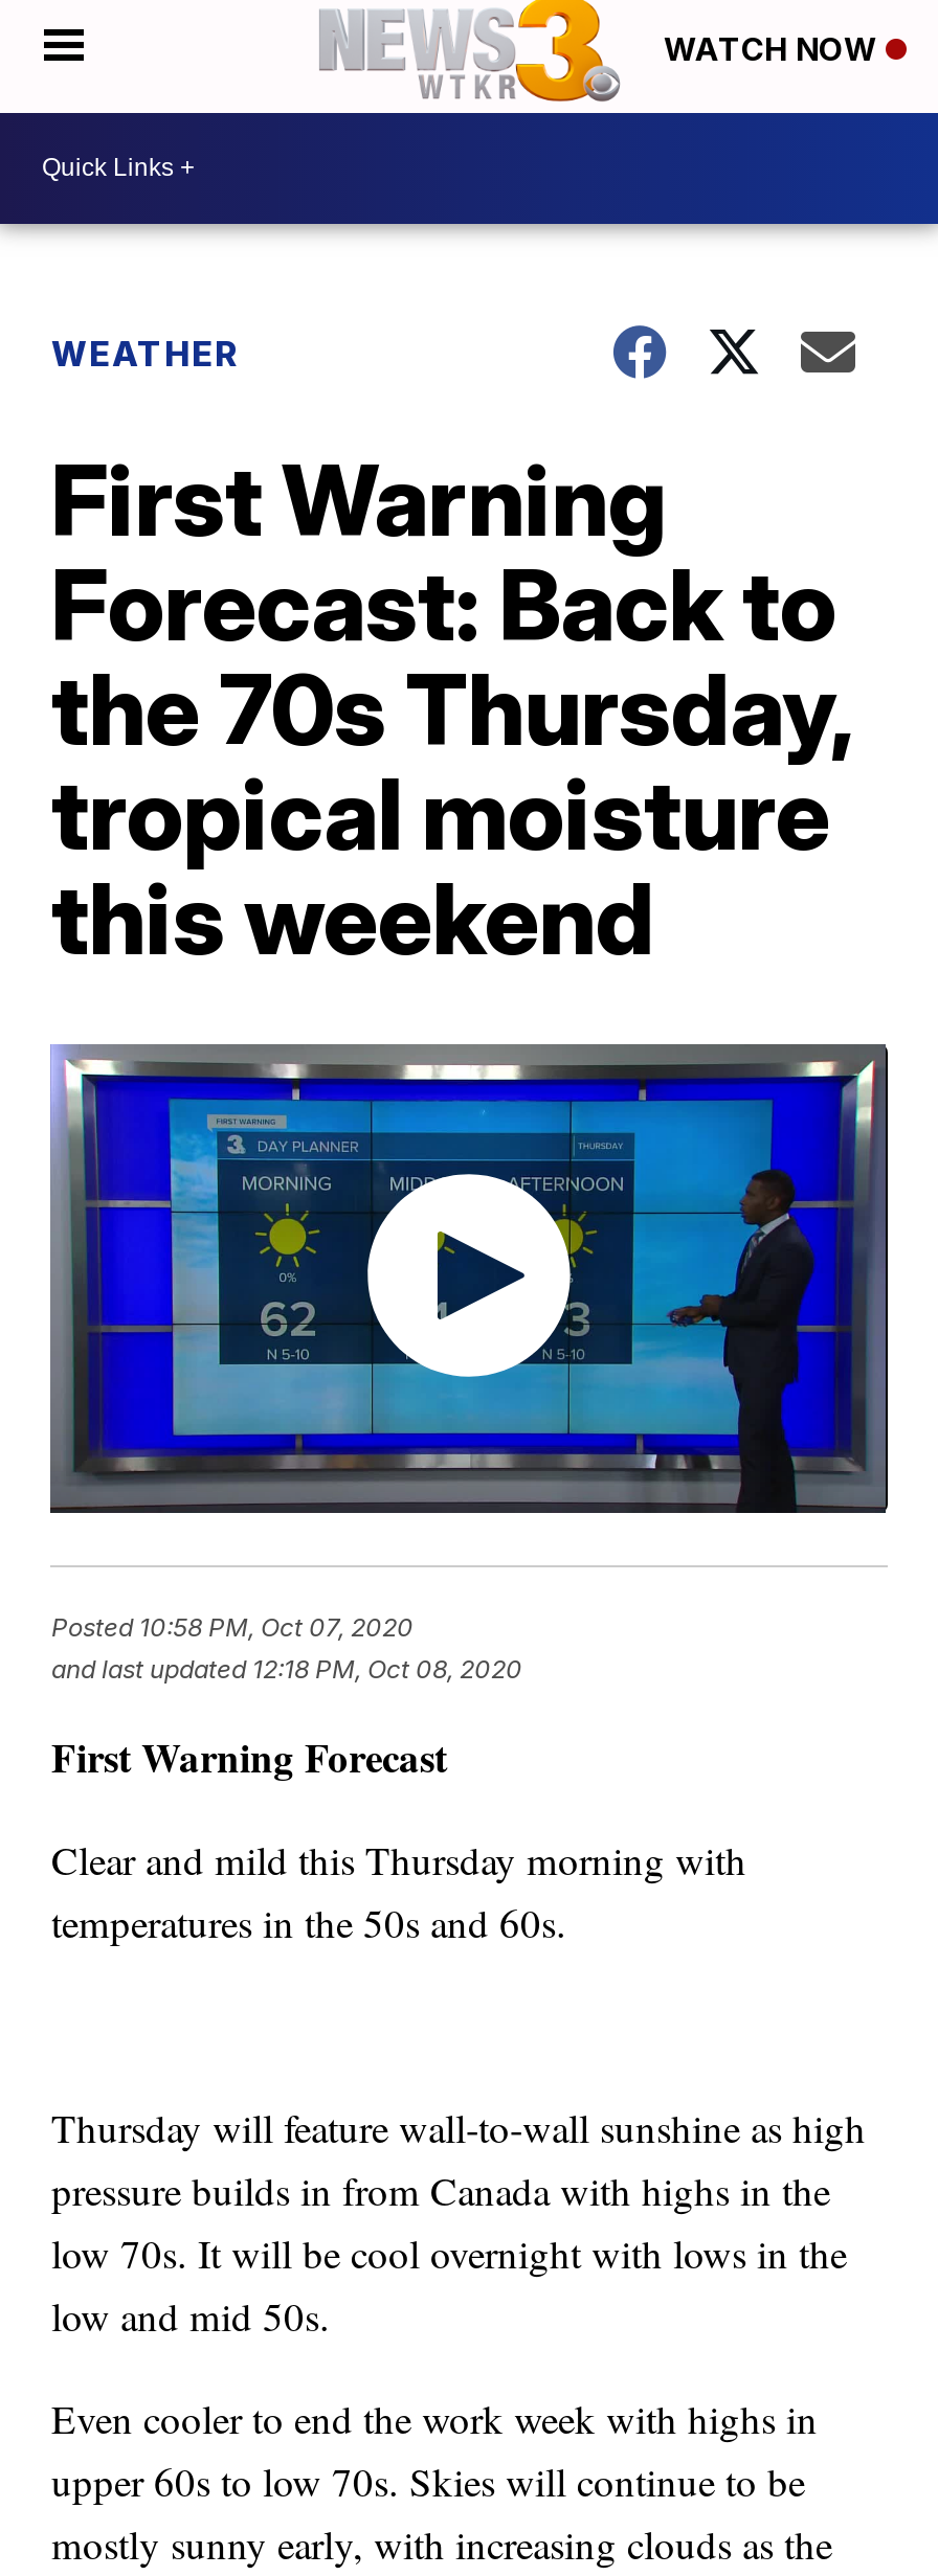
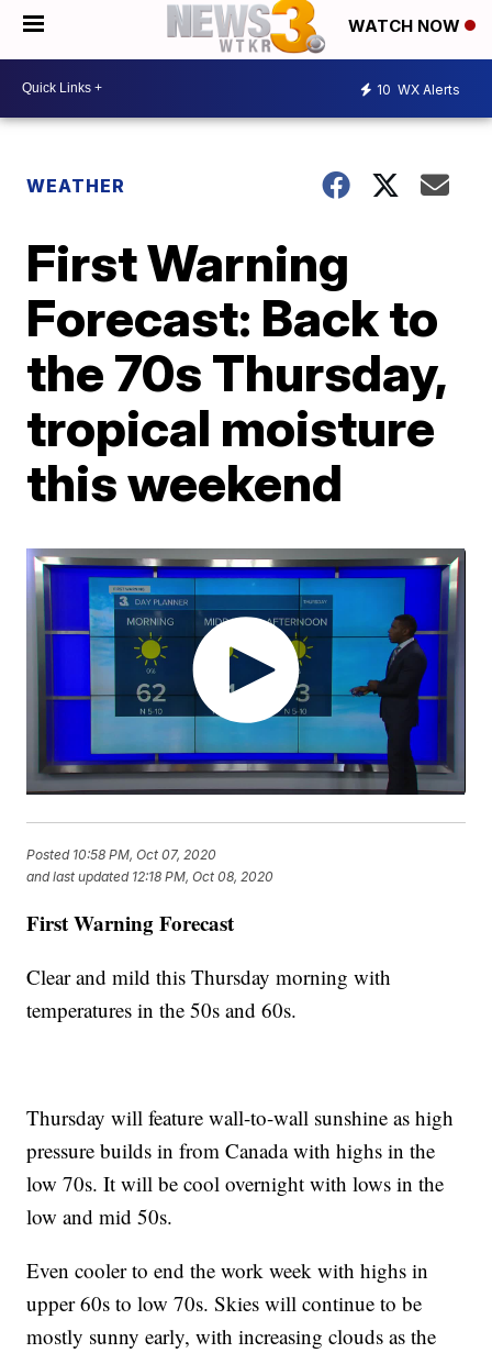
+ 10 WX Alerts
